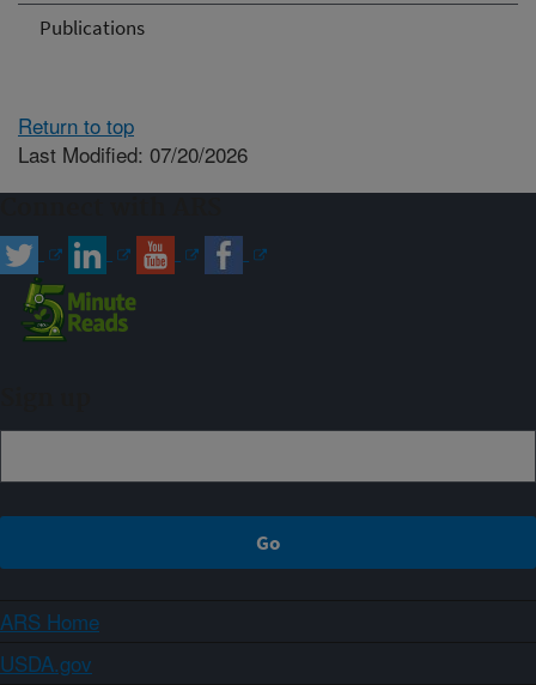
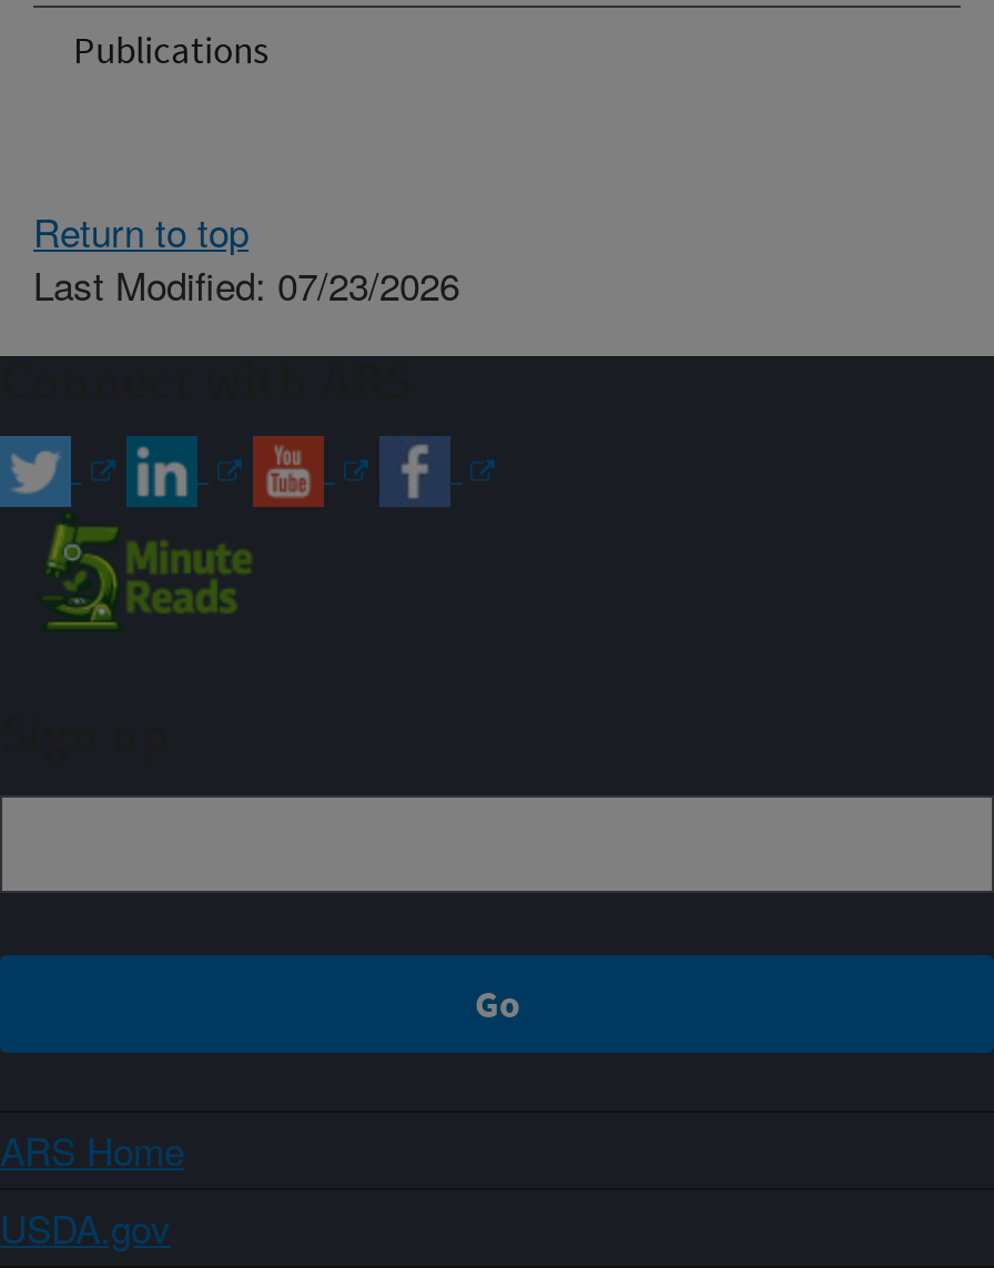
- Last Modified: 07/20/2026
+ Last Modified: 07/23/2026
